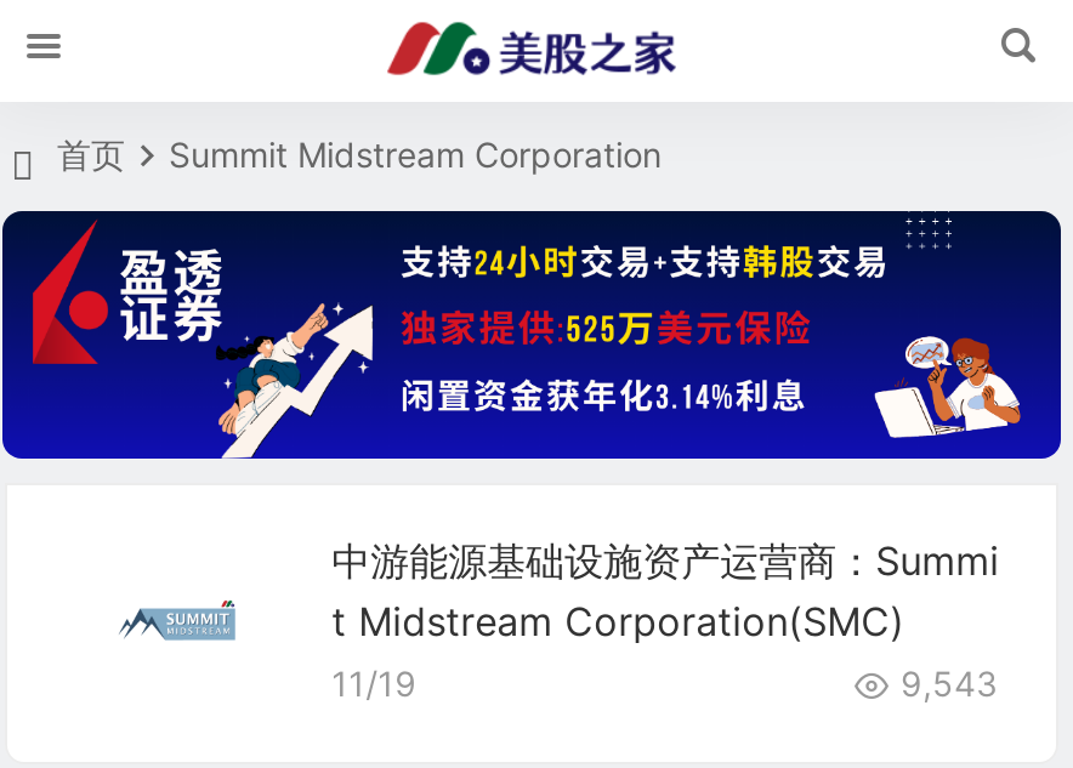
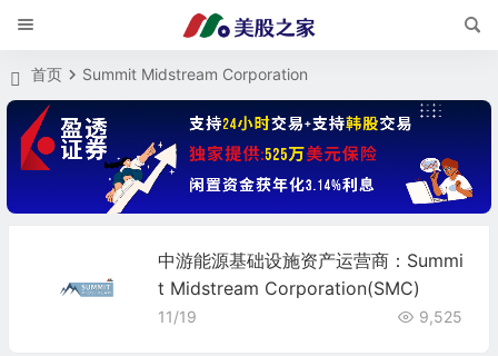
- 9,543
+ 9,525
